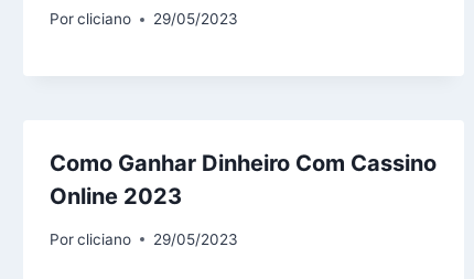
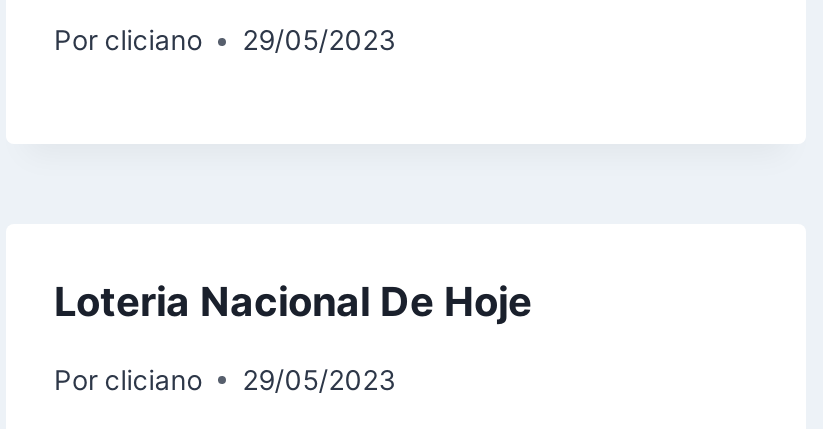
- Como Ganhar Dinheiro Com Cassino
- Online 2023
+ Loteria Nacional De Hoje
